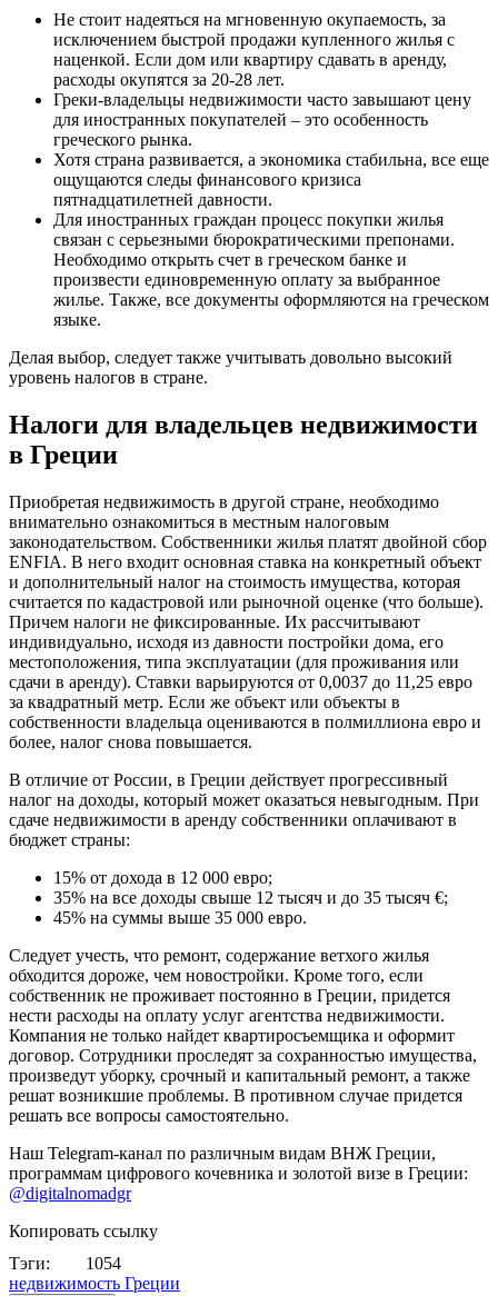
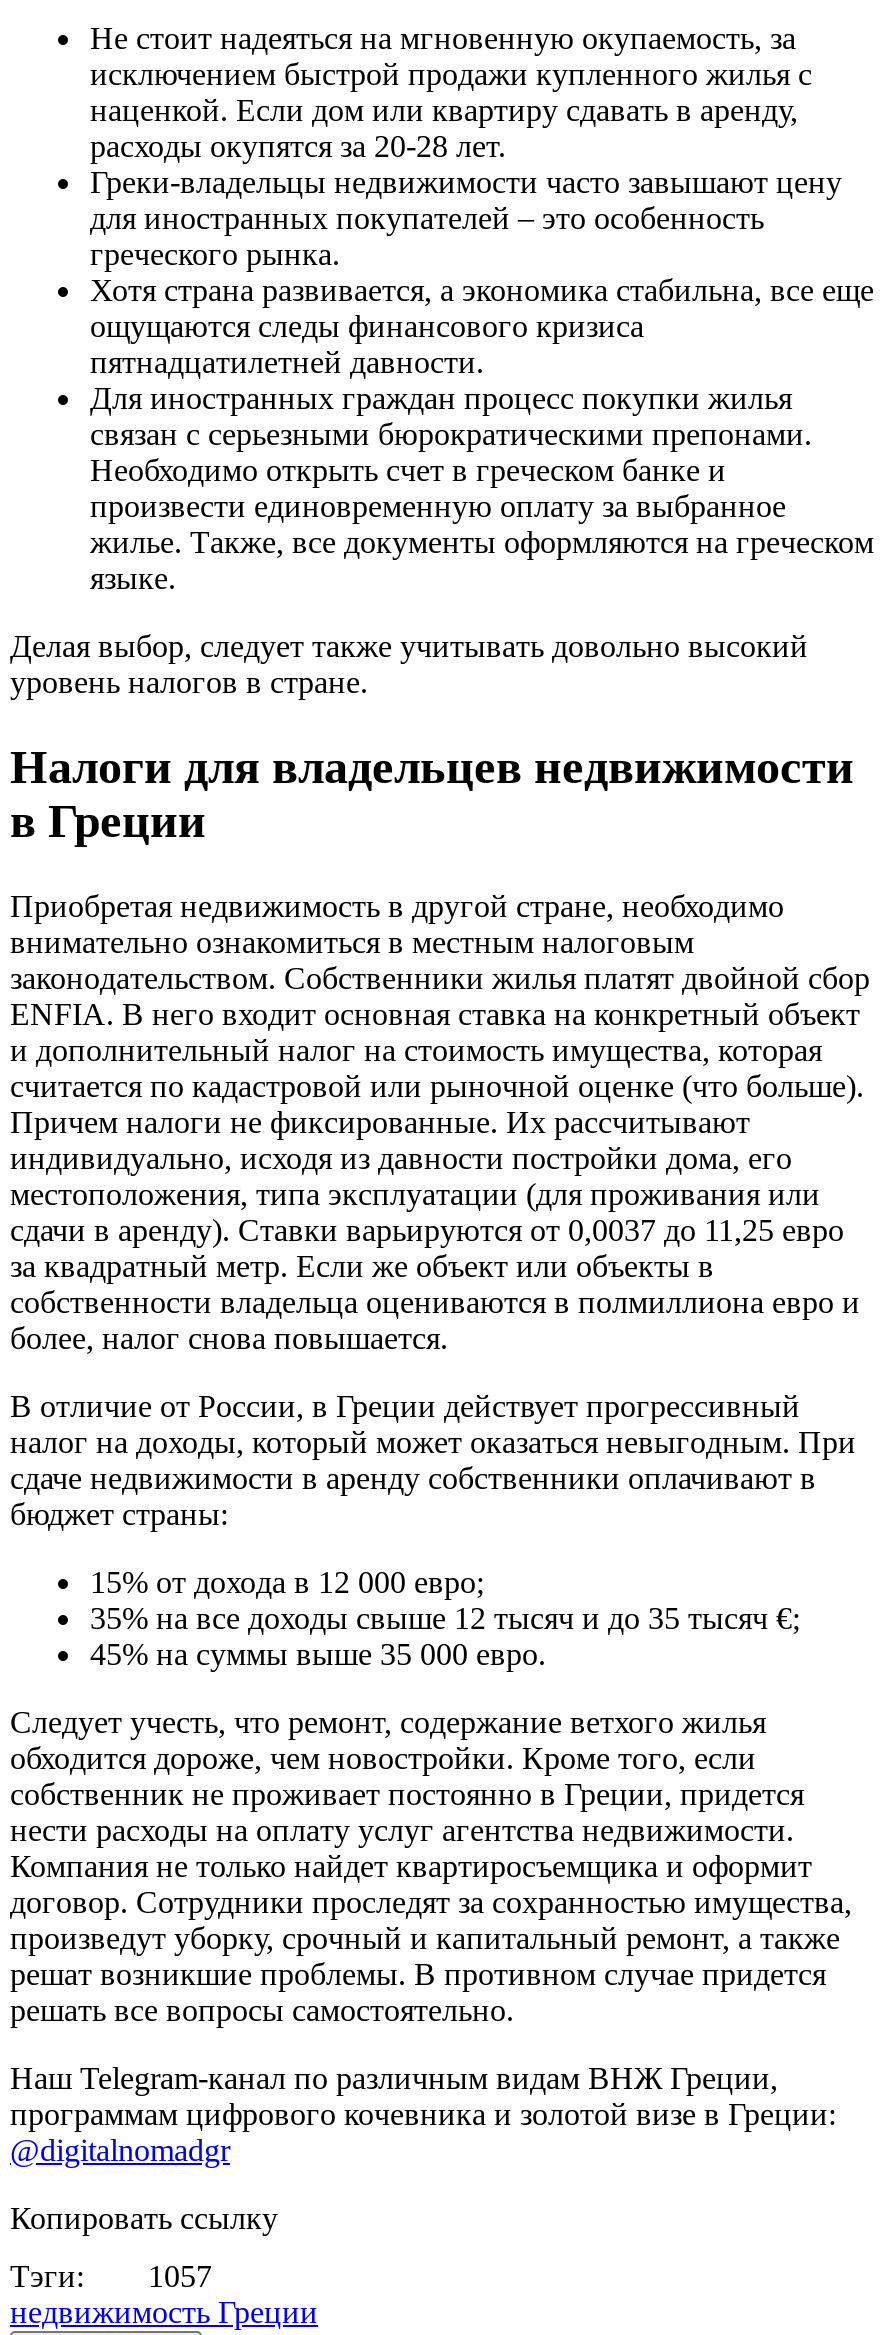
- Тэги: 1054
+ Тэги: 1057
